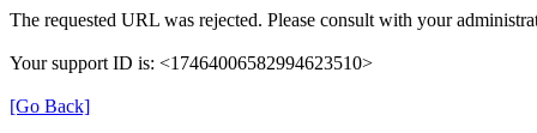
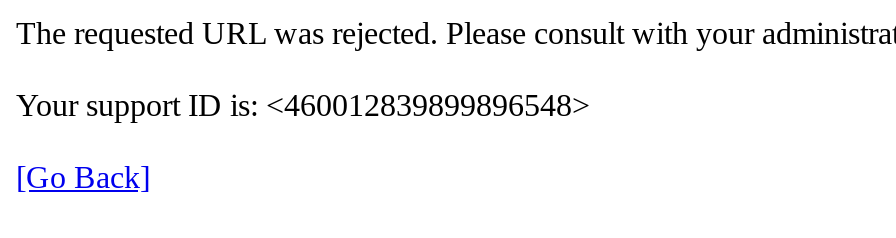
- Your support ID is: <17464006582994623510>
+ Your support ID is: <460012839899896548>
